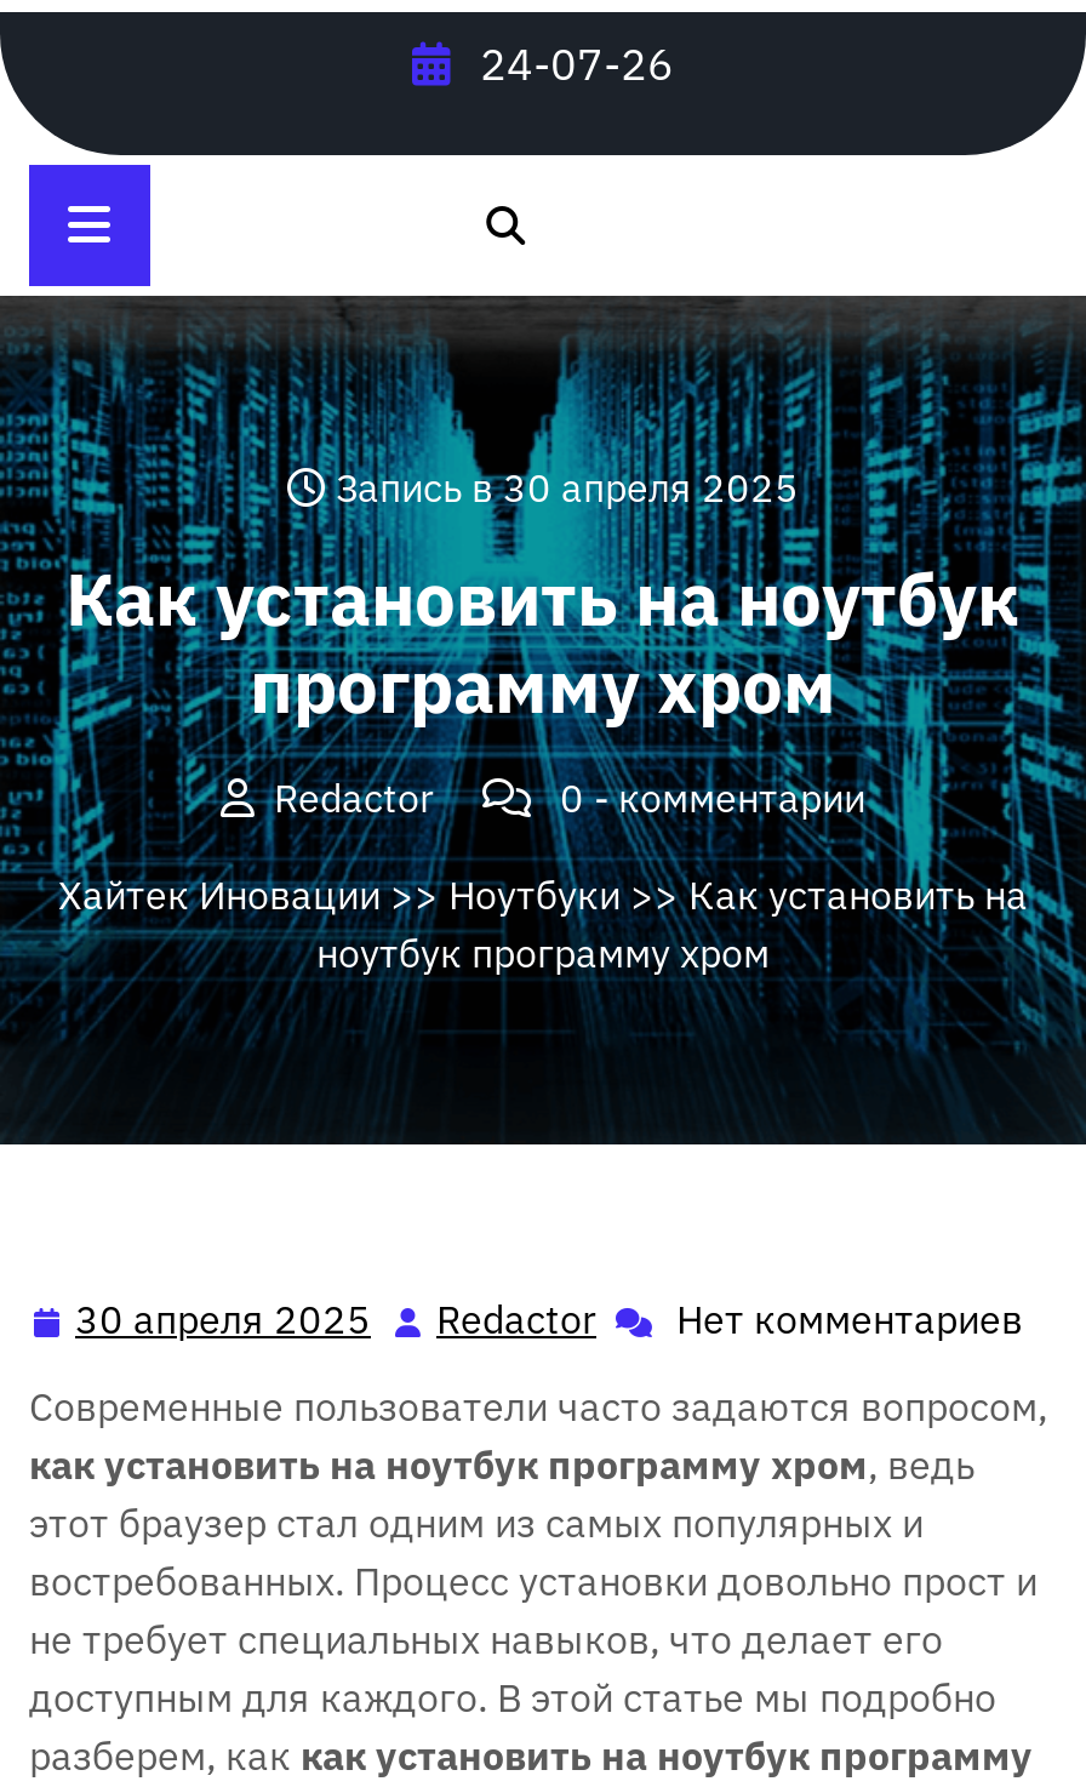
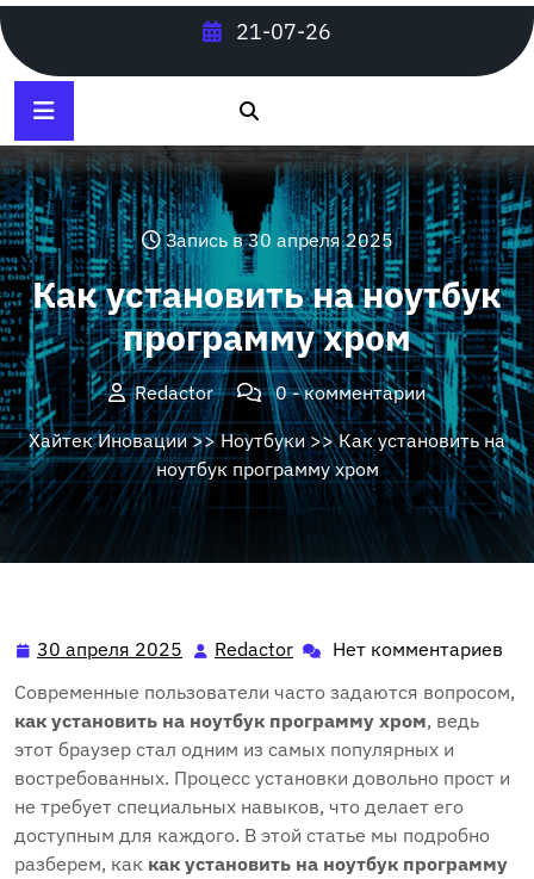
- 24-07-26
+ 21-07-26
